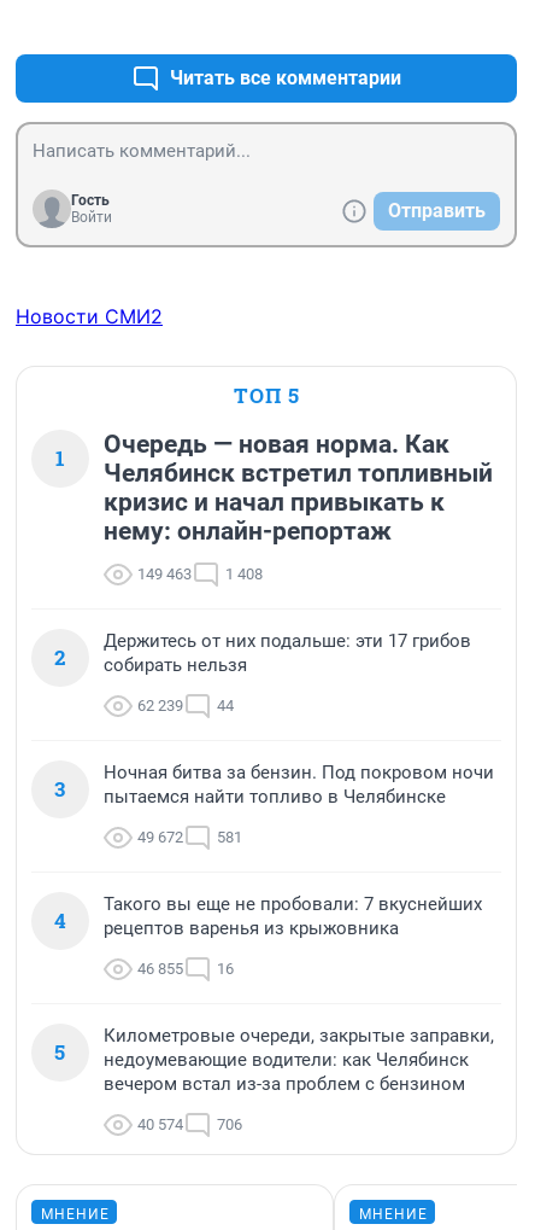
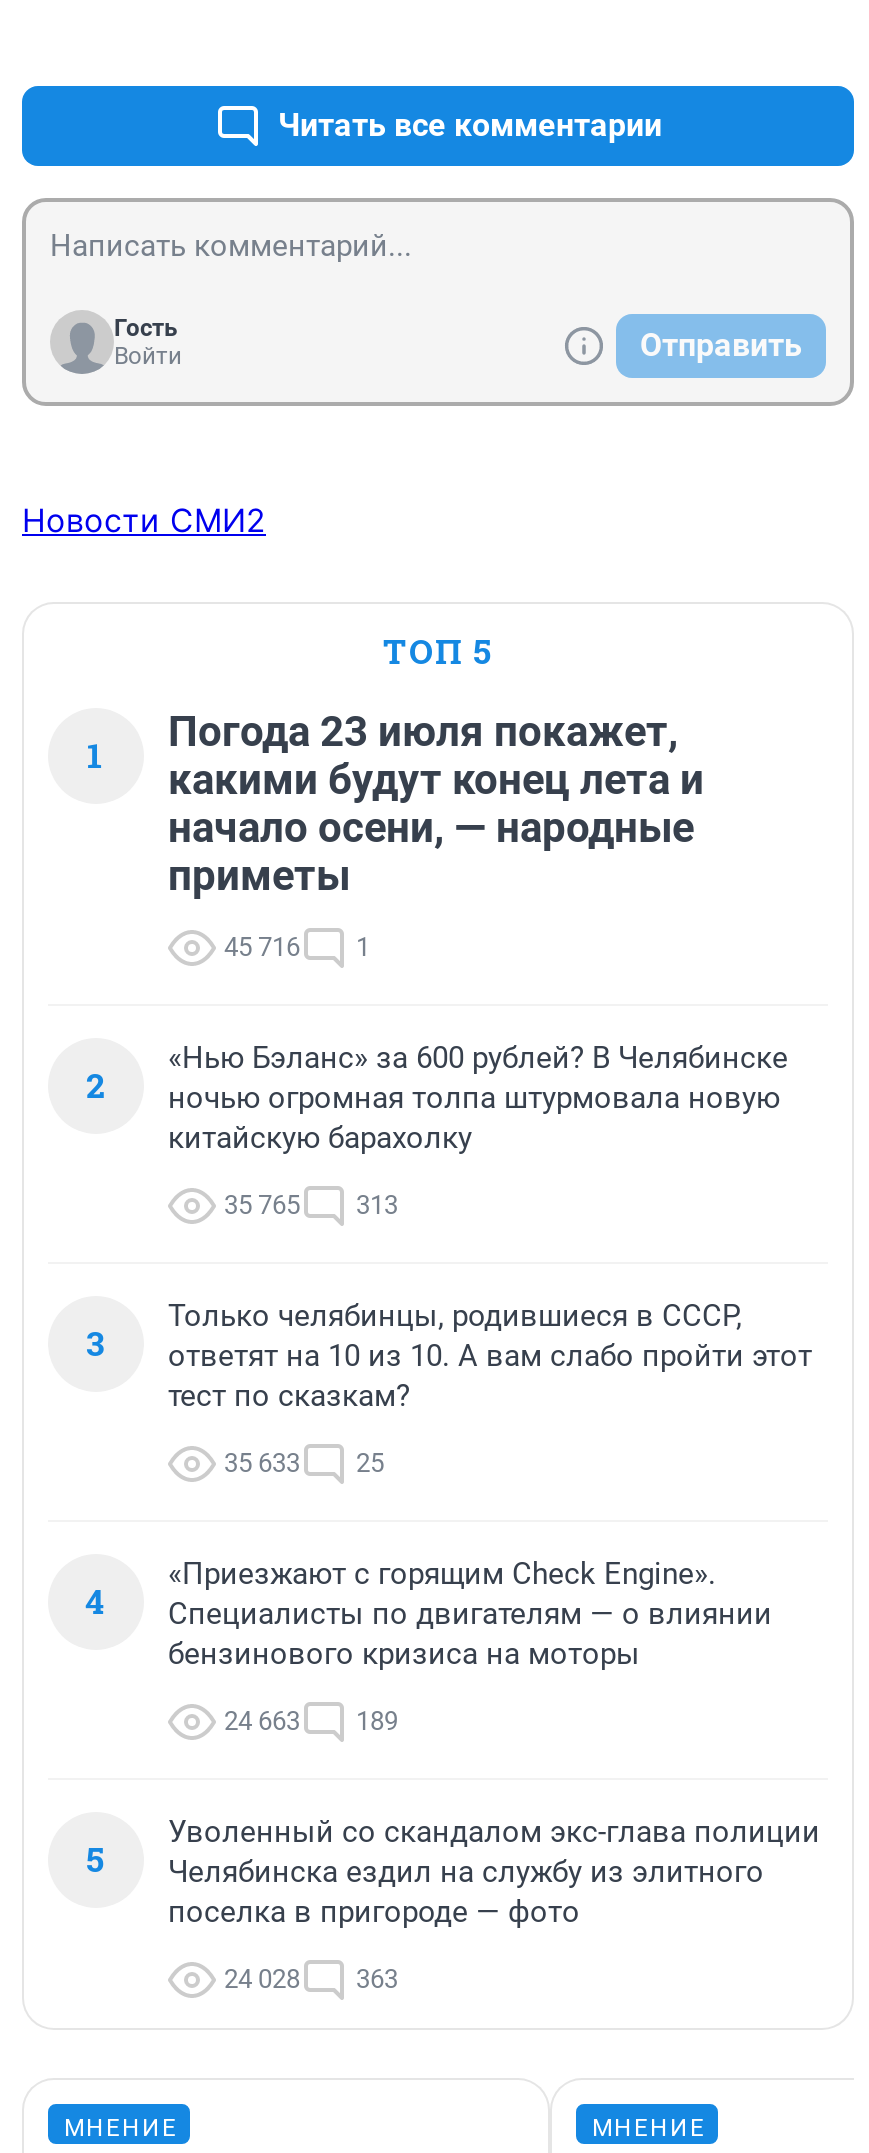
- Очередь — новая норма. Как
- Челябинск встретил топливный
- кризис и начал привыкать к
- нему: онлайн-репортаж
+ Погода 23 июля покажет,
+ какими будут конец лета и
+ начало осени, — народные
+ приметы

- 149 463
- 1 408
+ 45 716
+ 1

- Держитесь от них подальше: эти 17 грибов
- собирать нельзя
+ «Нью Бэланс» за 600 рублей? В Челябинске
+ ночью огромная толпа штурмовала новую
+ китайскую барахолку

- 62 239
- 44
+ 35 765
+ 313

- Ночная битва за бензин. Под покровом ночи
- пытаемся найти топливо в Челябинске
+ Только челябинцы, родившиеся в СССР,
+ ответят на 10 из 10. А вам слабо пройти этот
+ тест по сказкам?

- 49 672
- 581
+ 35 633
+ 25

- Такого вы еще не пробовали: 7 вкуснейших
- рецептов варенья из крыжовника
+ «Приезжают с горящим Check Engine».
+ Специалисты по двигателям — о влиянии
+ бензинового кризиса на моторы

- 46 855
- 16
+ 24 663
+ 189

- Километровые очереди, закрытые заправки,
- недоумевающие водители: как Челябинск
- вечером встал из-за проблем с бензином
+ Уволенный со скандалом экс-глава полиции
+ Челябинска ездил на службу из элитного
+ поселка в пригороде — фото

- 40 574
- 706
+ 24 028
+ 363
